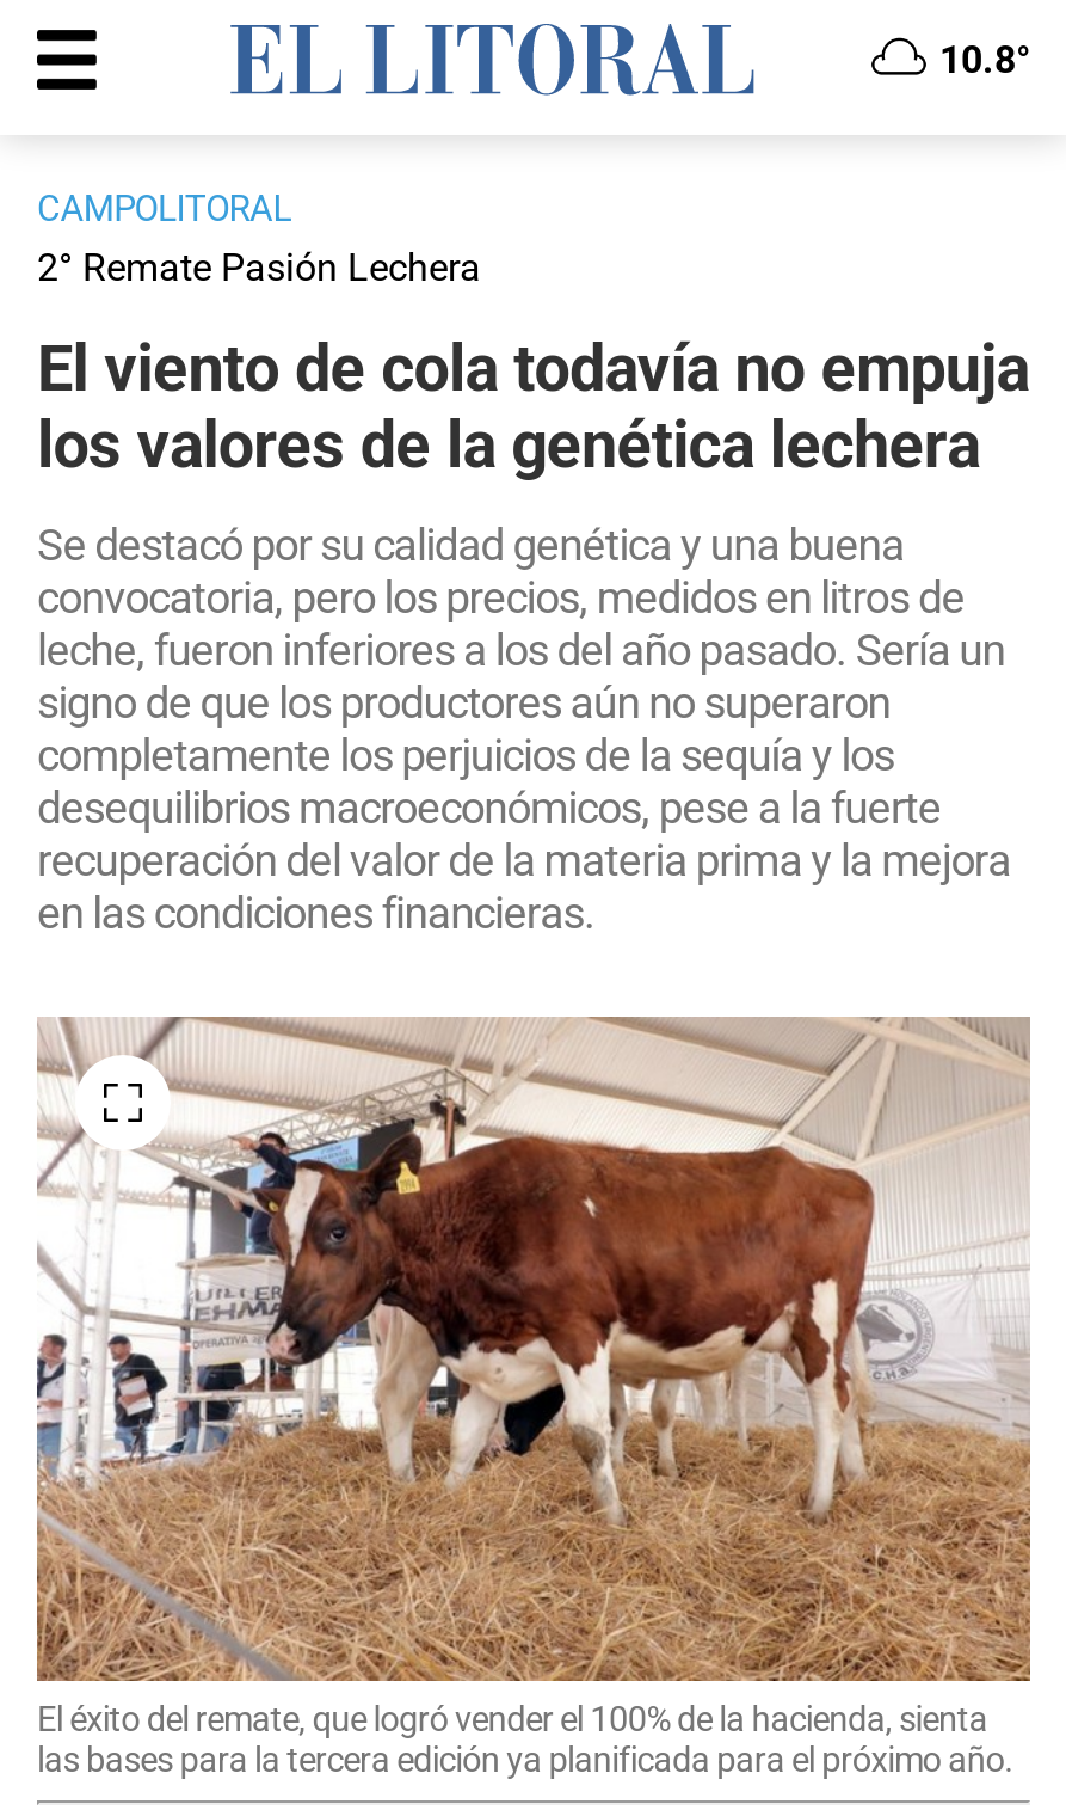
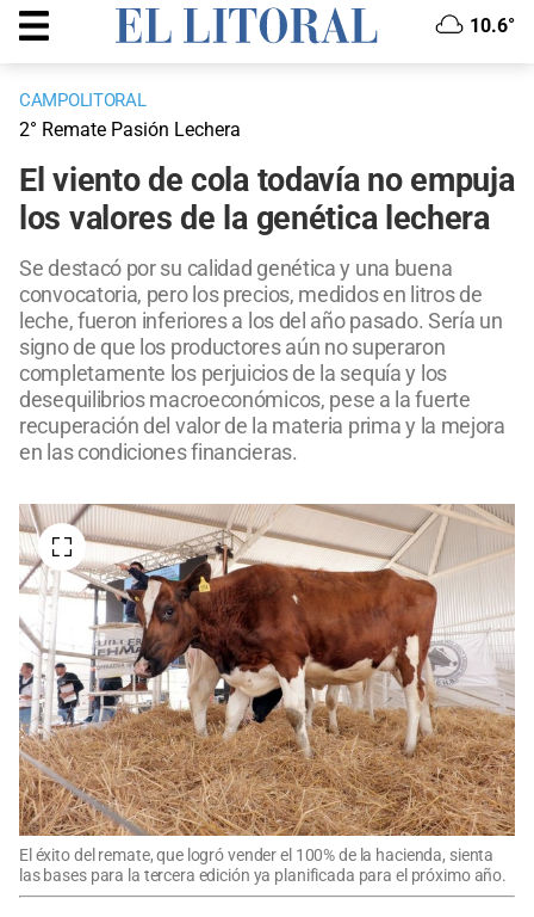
- 10.8°
+ 10.6°
